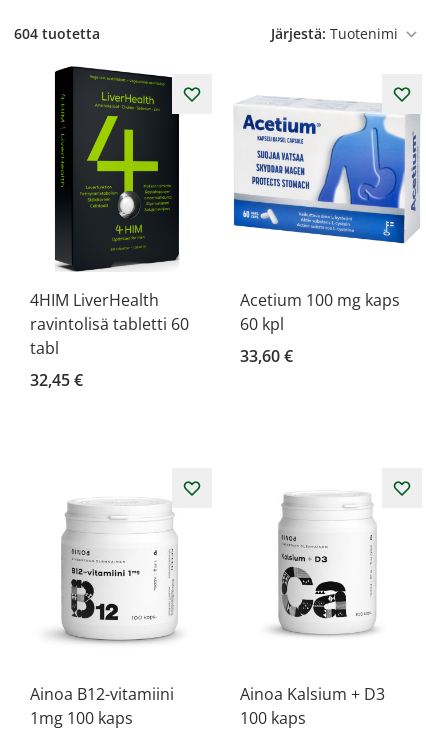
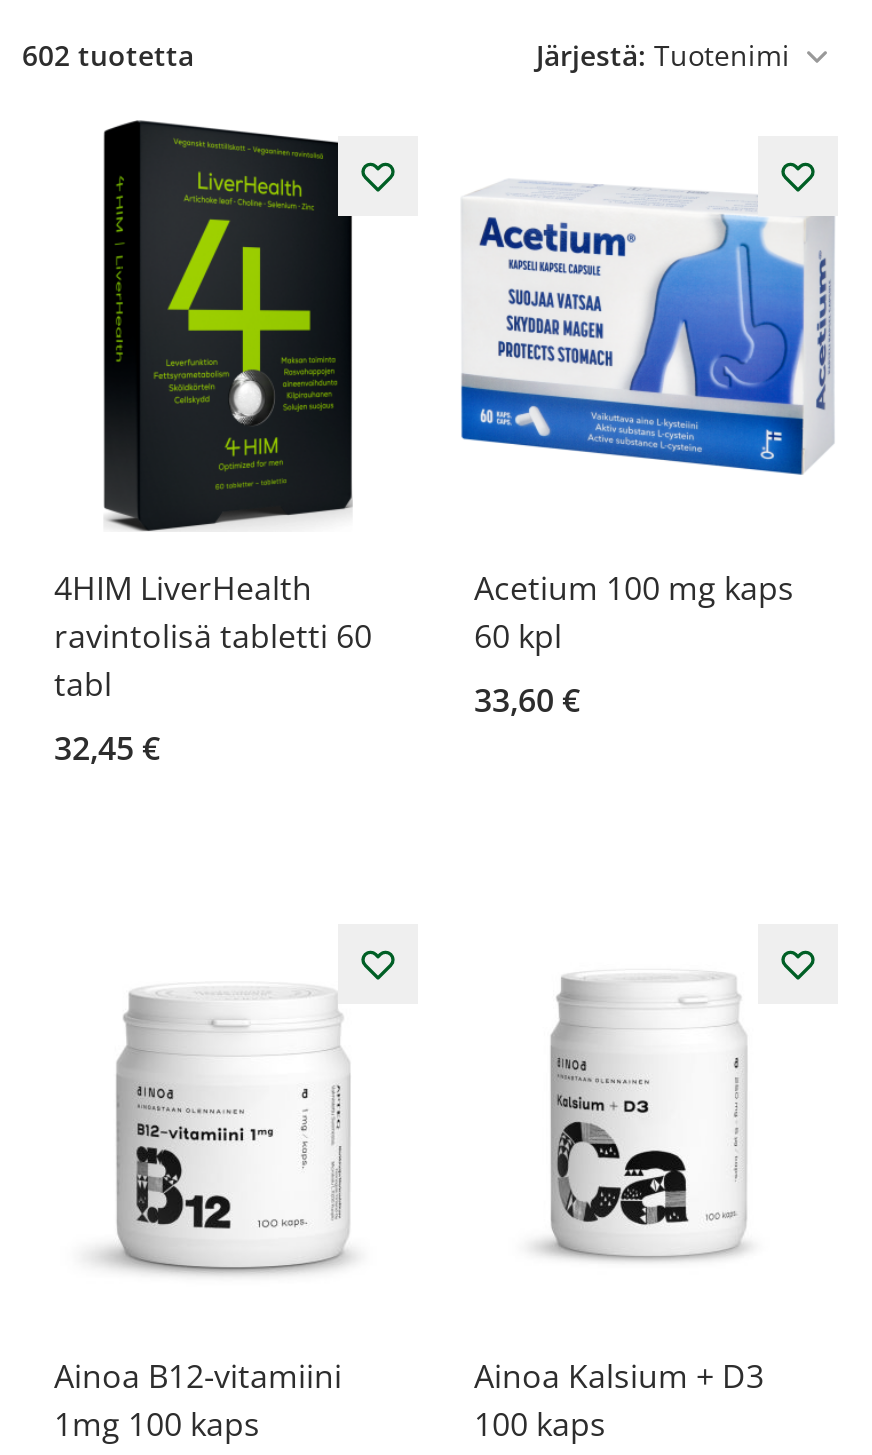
- 604 tuotetta
+ 602 tuotetta
